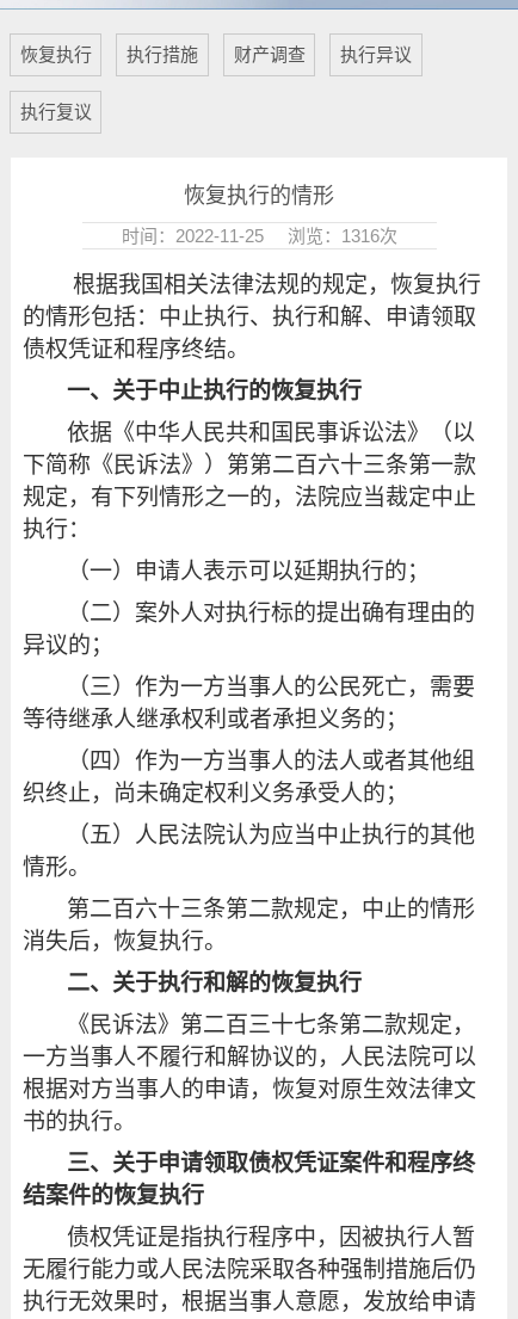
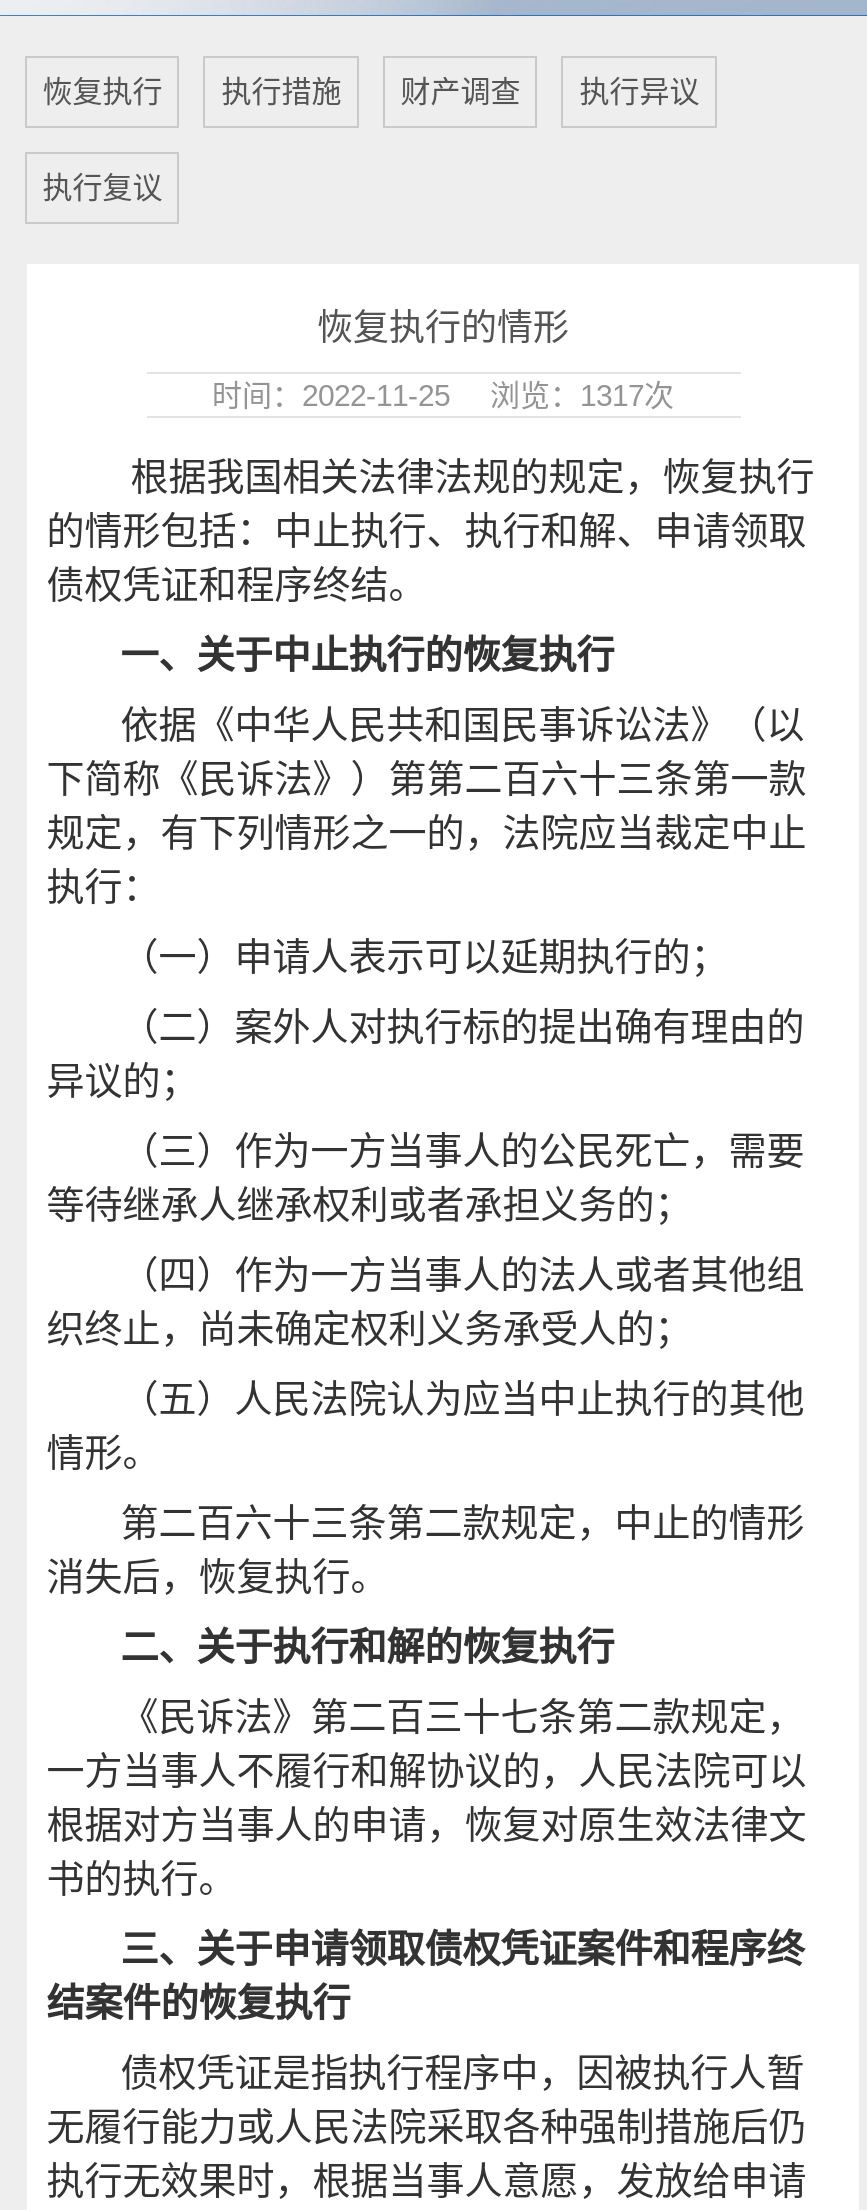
- 时间：2022-11-25 浏览：1316次
+ 时间：2022-11-25 浏览：1317次
